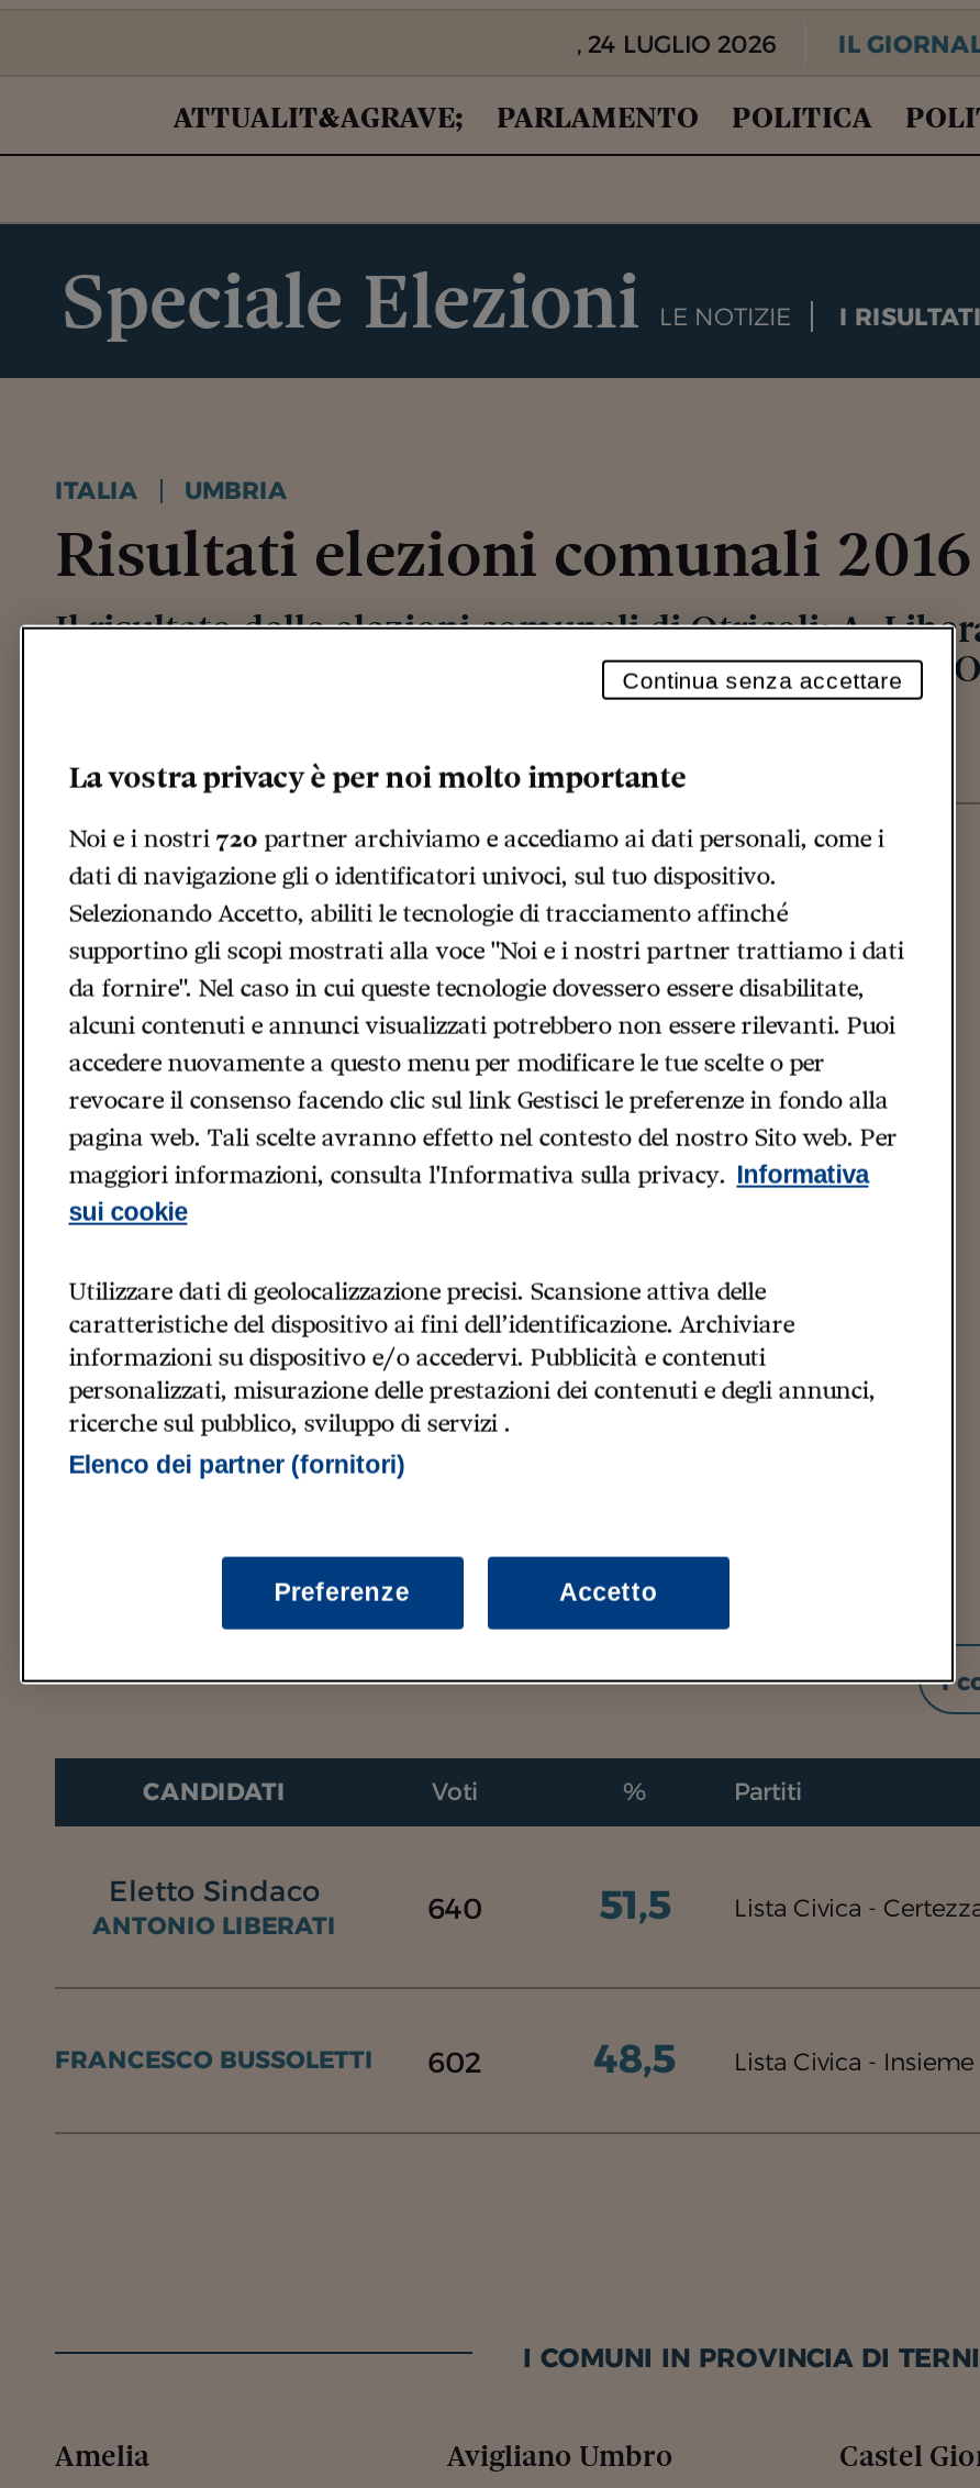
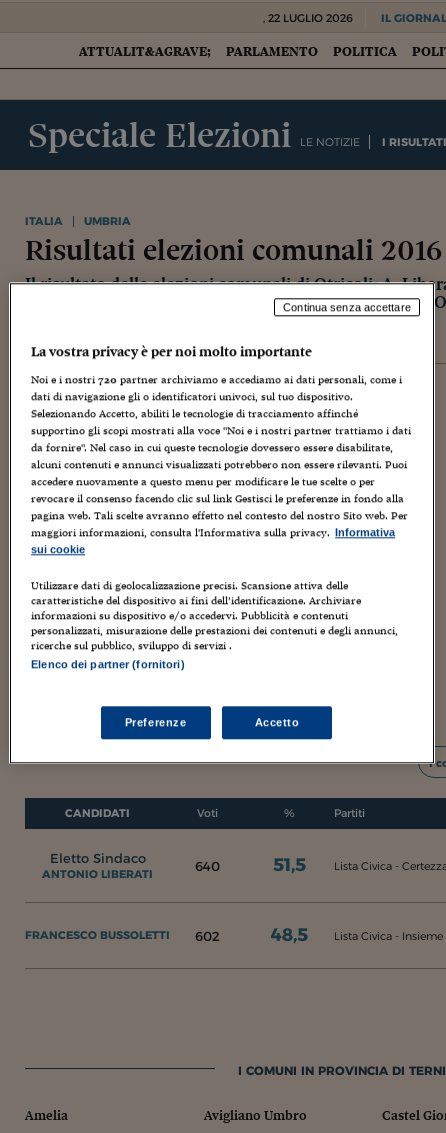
- , 24 LUGLIO 2026
+ , 22 LUGLIO 2026
